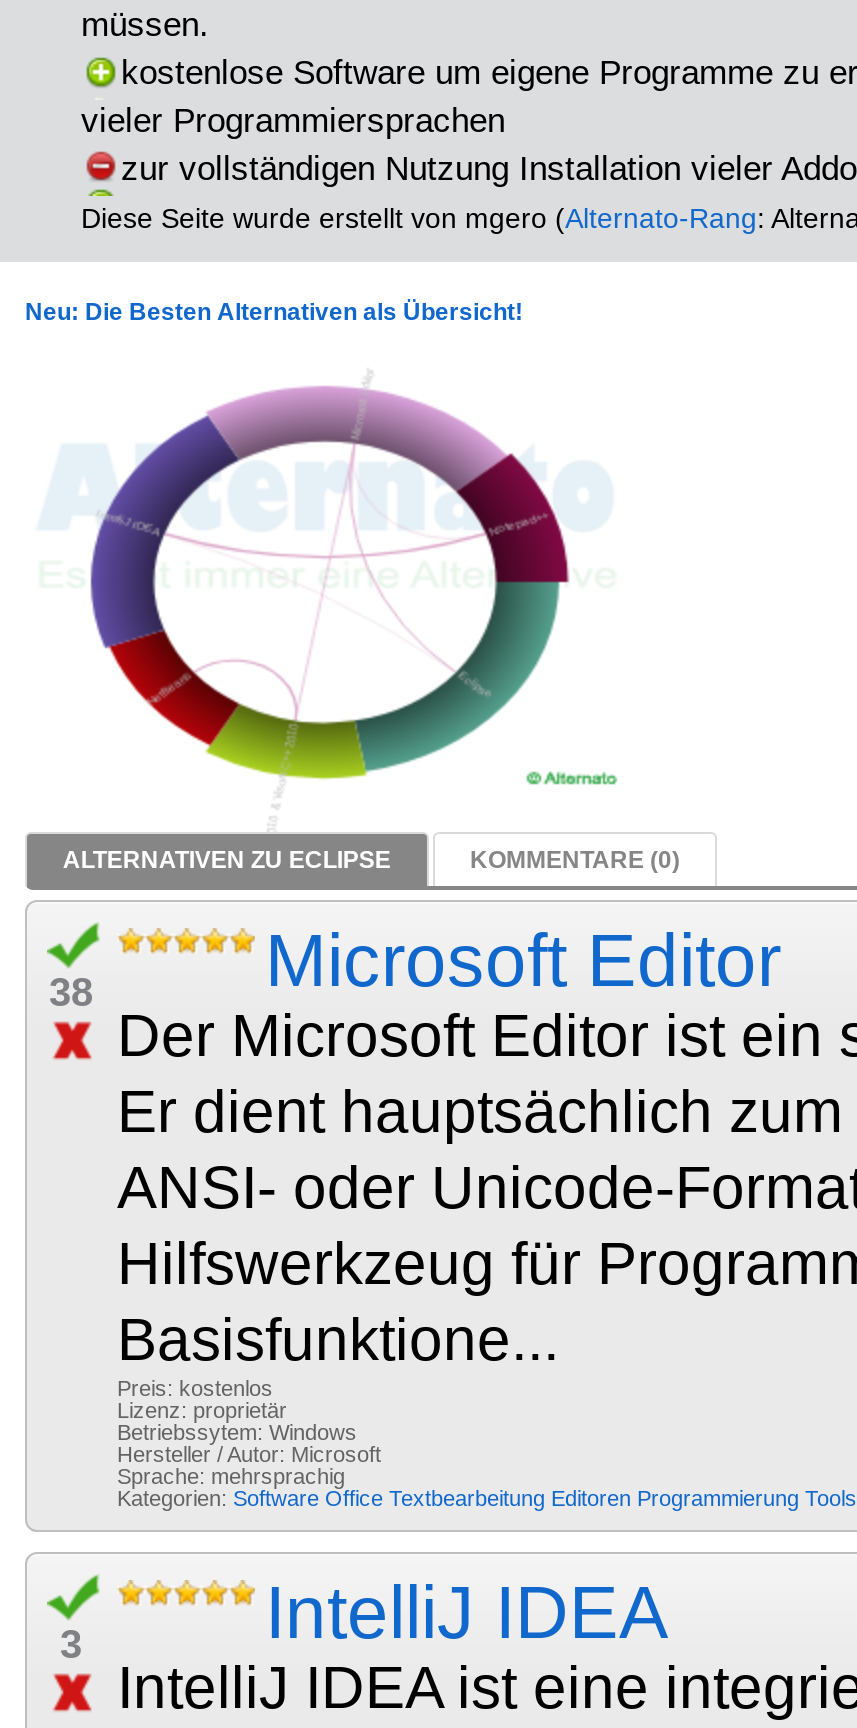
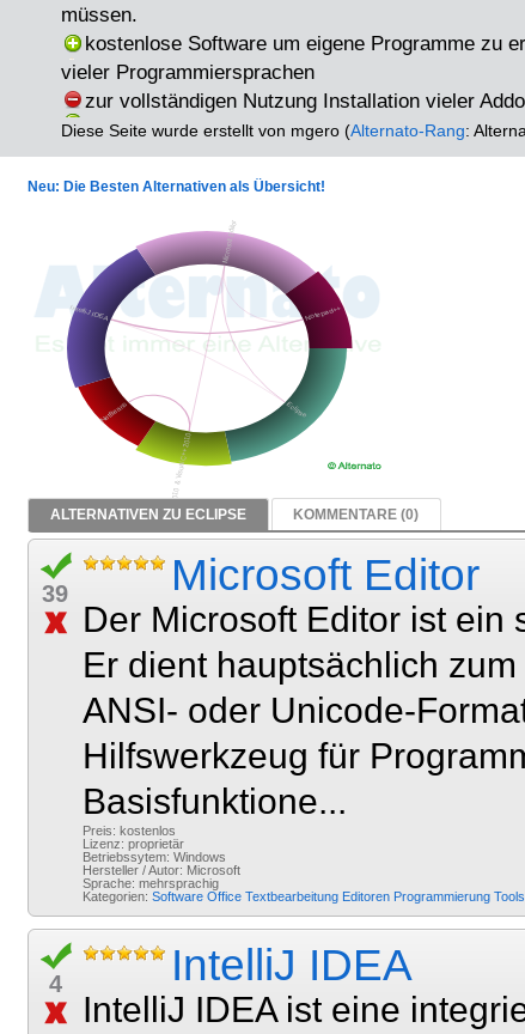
- 38
+ 39

- 3
+ 4
